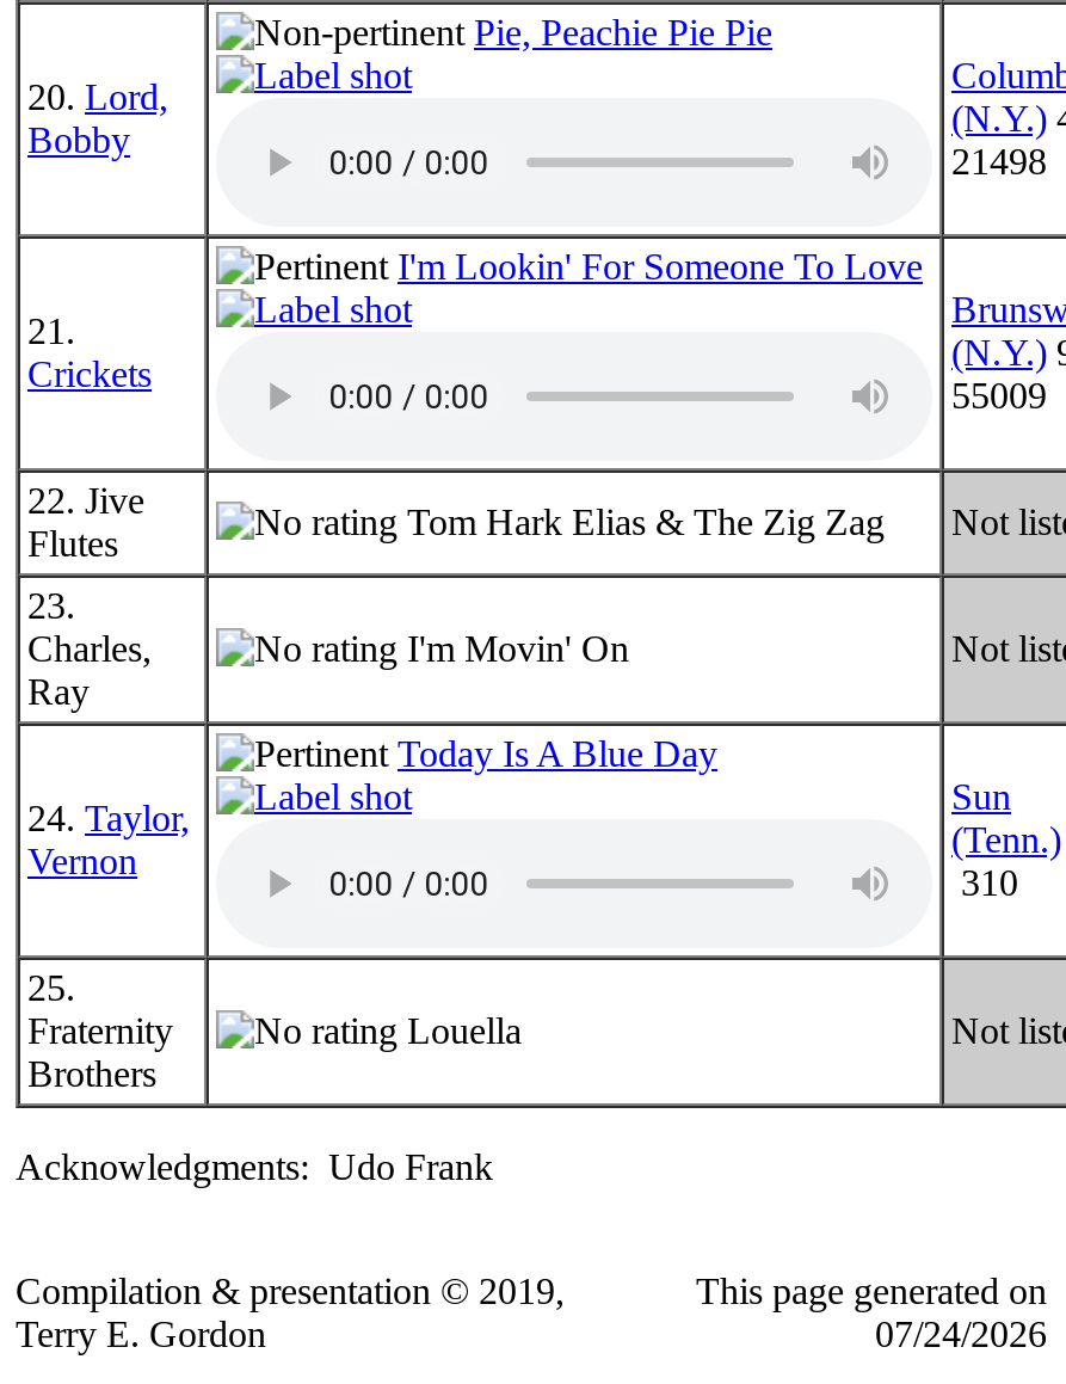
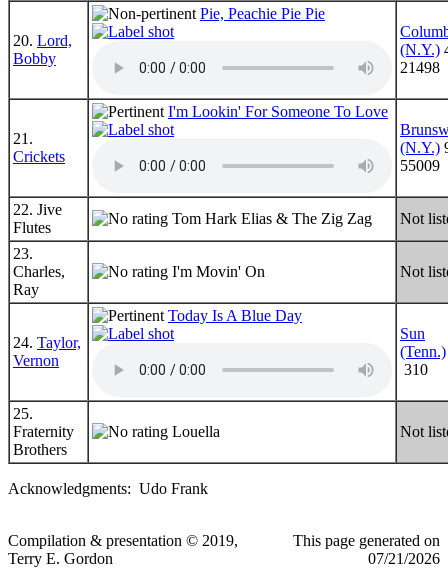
- 07/24/2026
+ 07/21/2026
